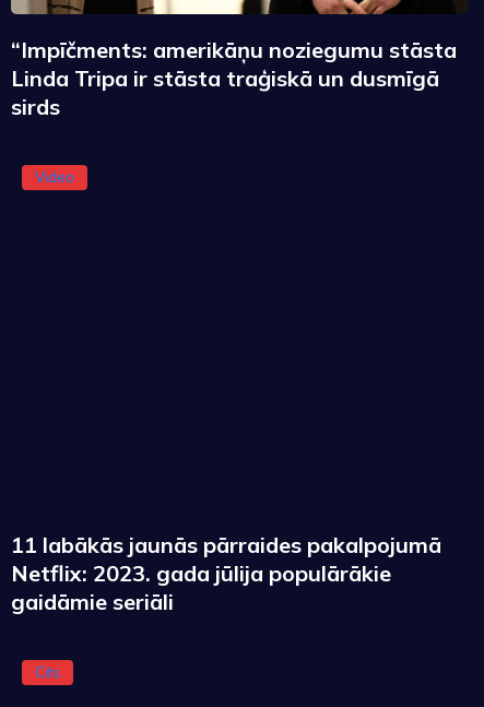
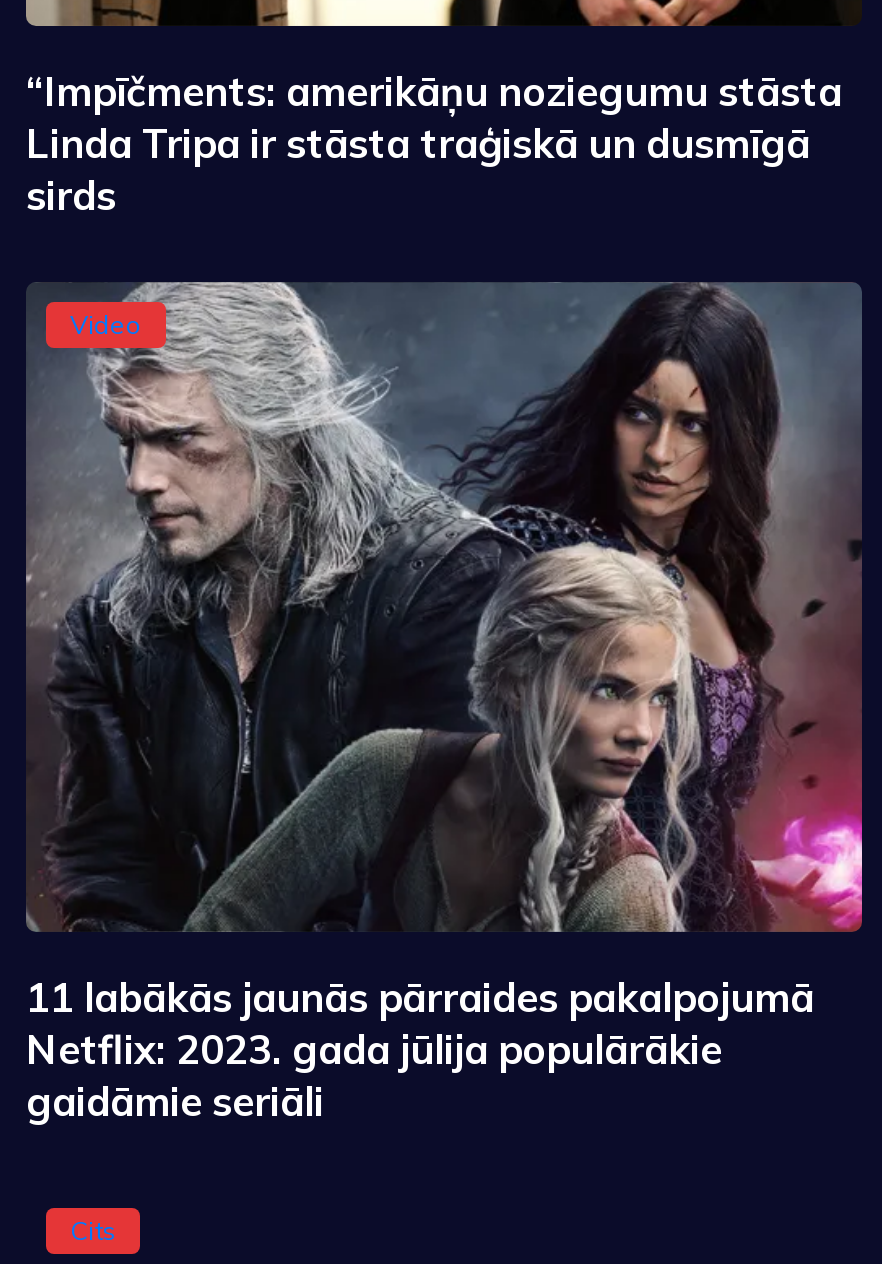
+ [image]
